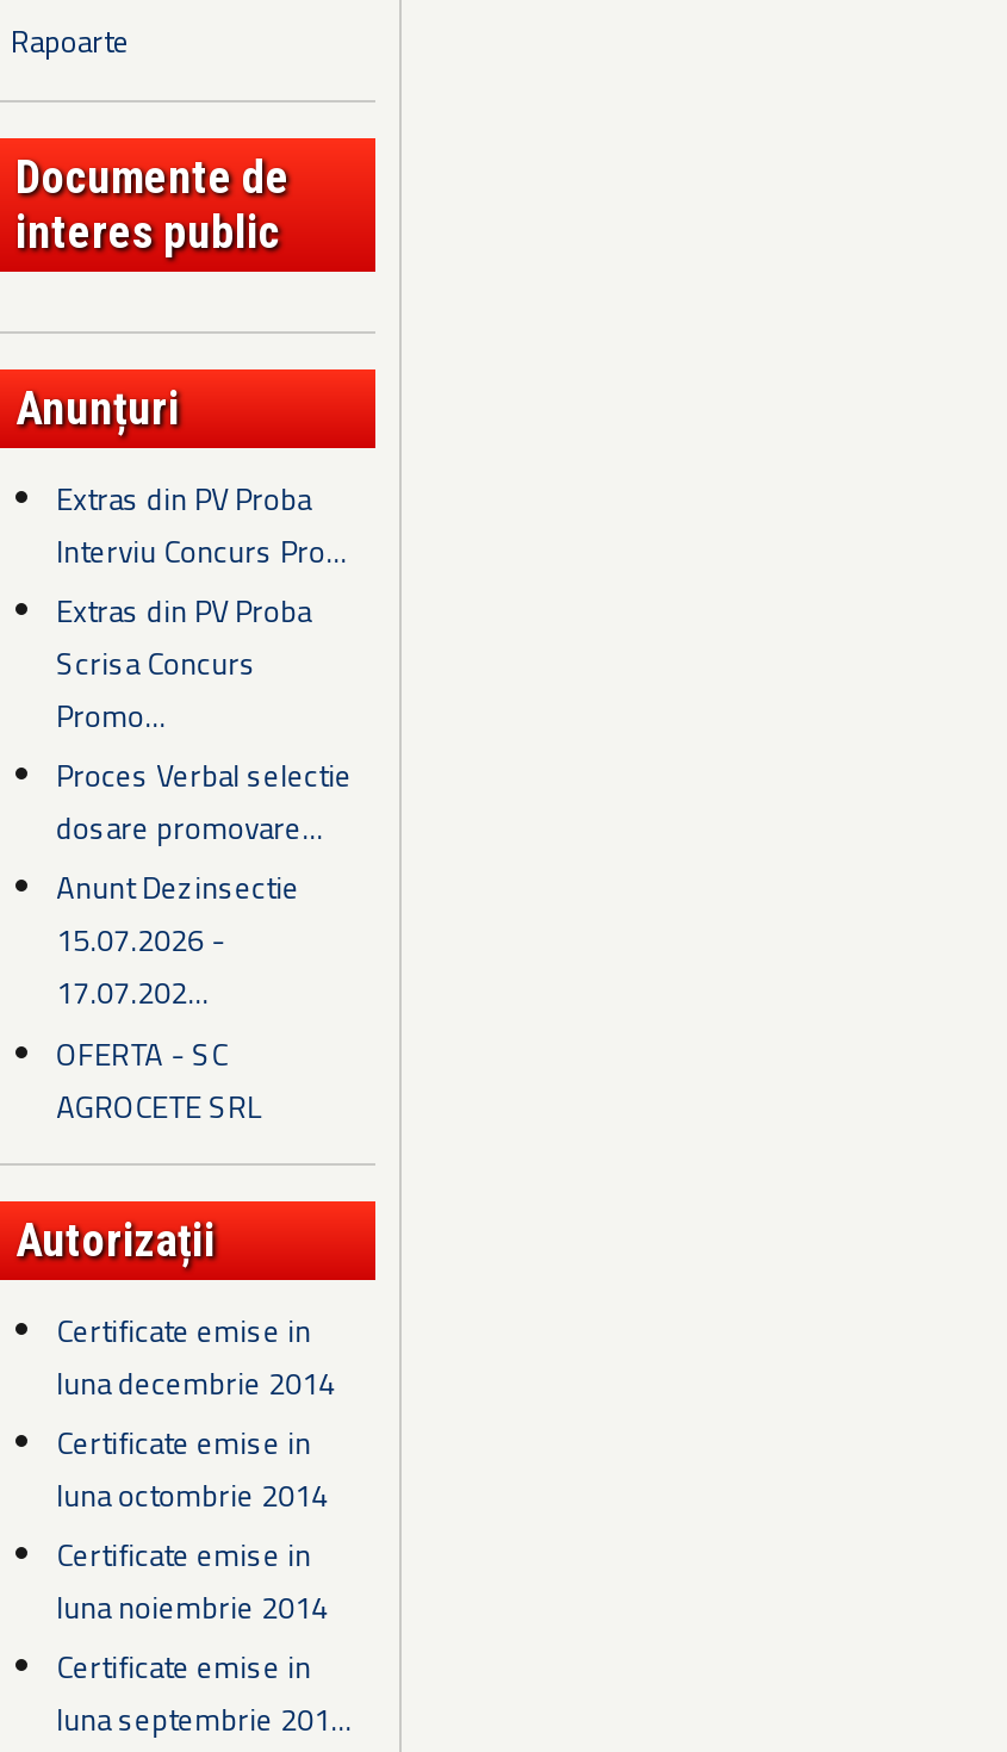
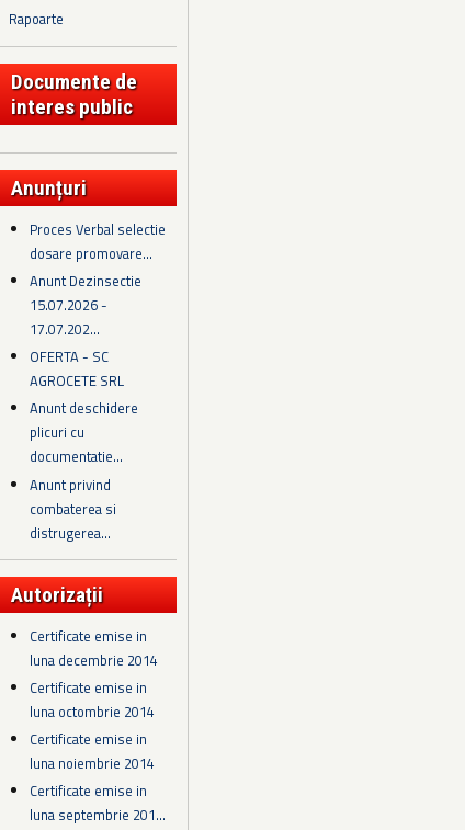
- Extras din PV Proba
- Interviu Concurs Pro...
- Extras din PV Proba
- Scrisa Concurs
- Promo...

moved up: Proces Verbal selectie | dosare promovare... | Anunt Dezinsectie | 15.07.2026 - | 17.07.202... | OFERTA - SC | AGROCETE SRL

+ Anunt deschidere
+ plicuri cu
+ documentatie...
+ Anunt privind
+ combaterea si
+ distrugerea...
